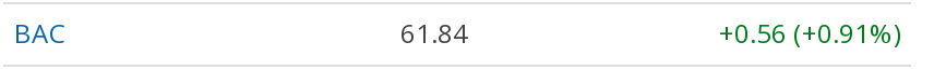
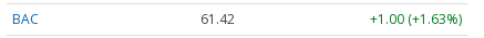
- 61.84
+ 61.42

- +0.56 (+0.91%)
+ +1.00 (+1.63%)
